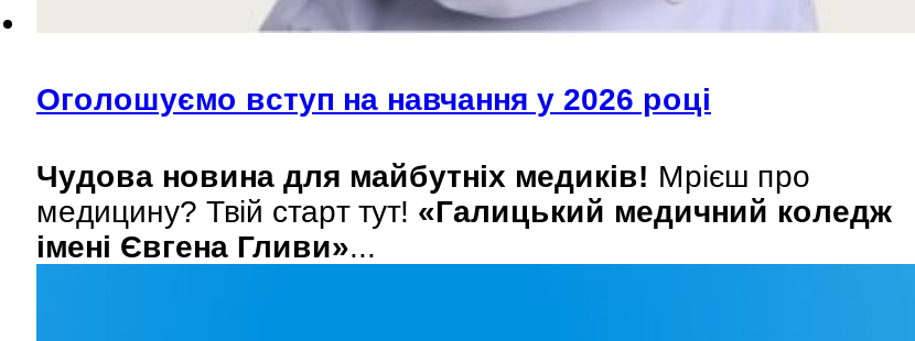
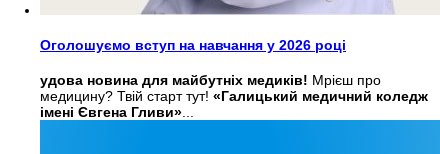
- Чудова новина для майбутніх медиків! Мрієш про
+ удова новина для майбутніх медиків! Мрієш про
